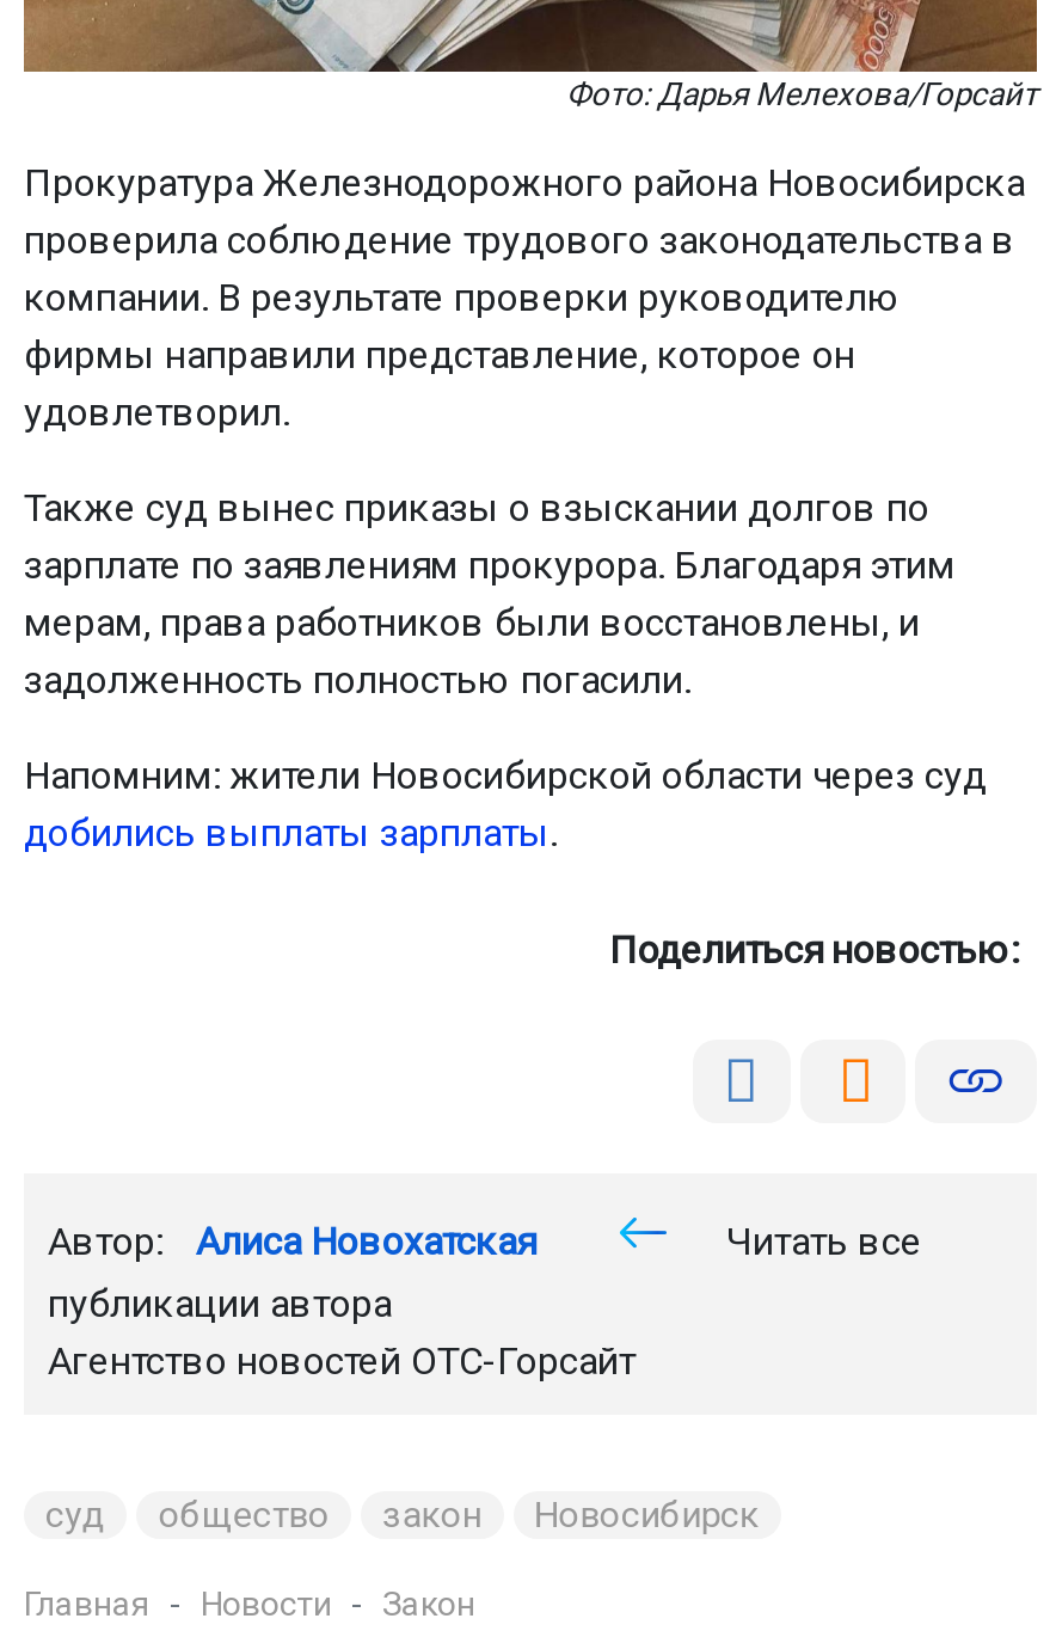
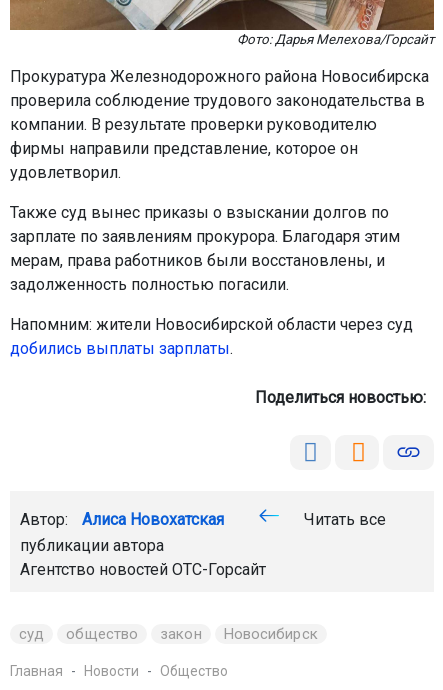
- Закон
+ Общество
